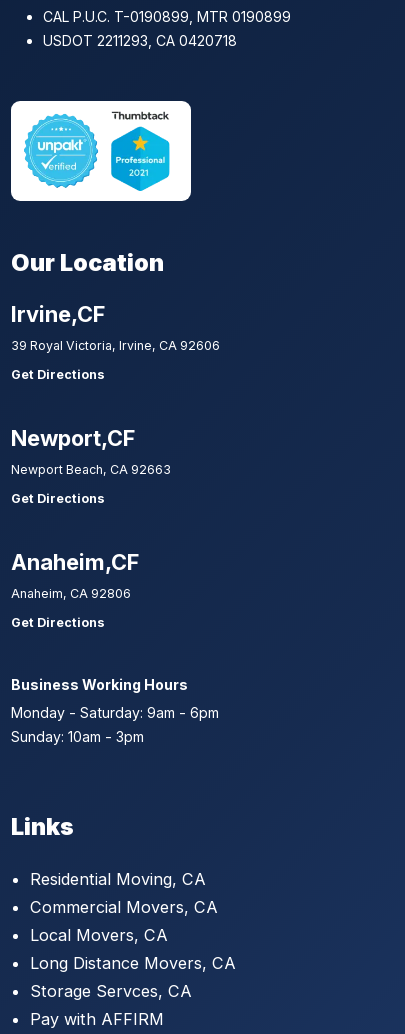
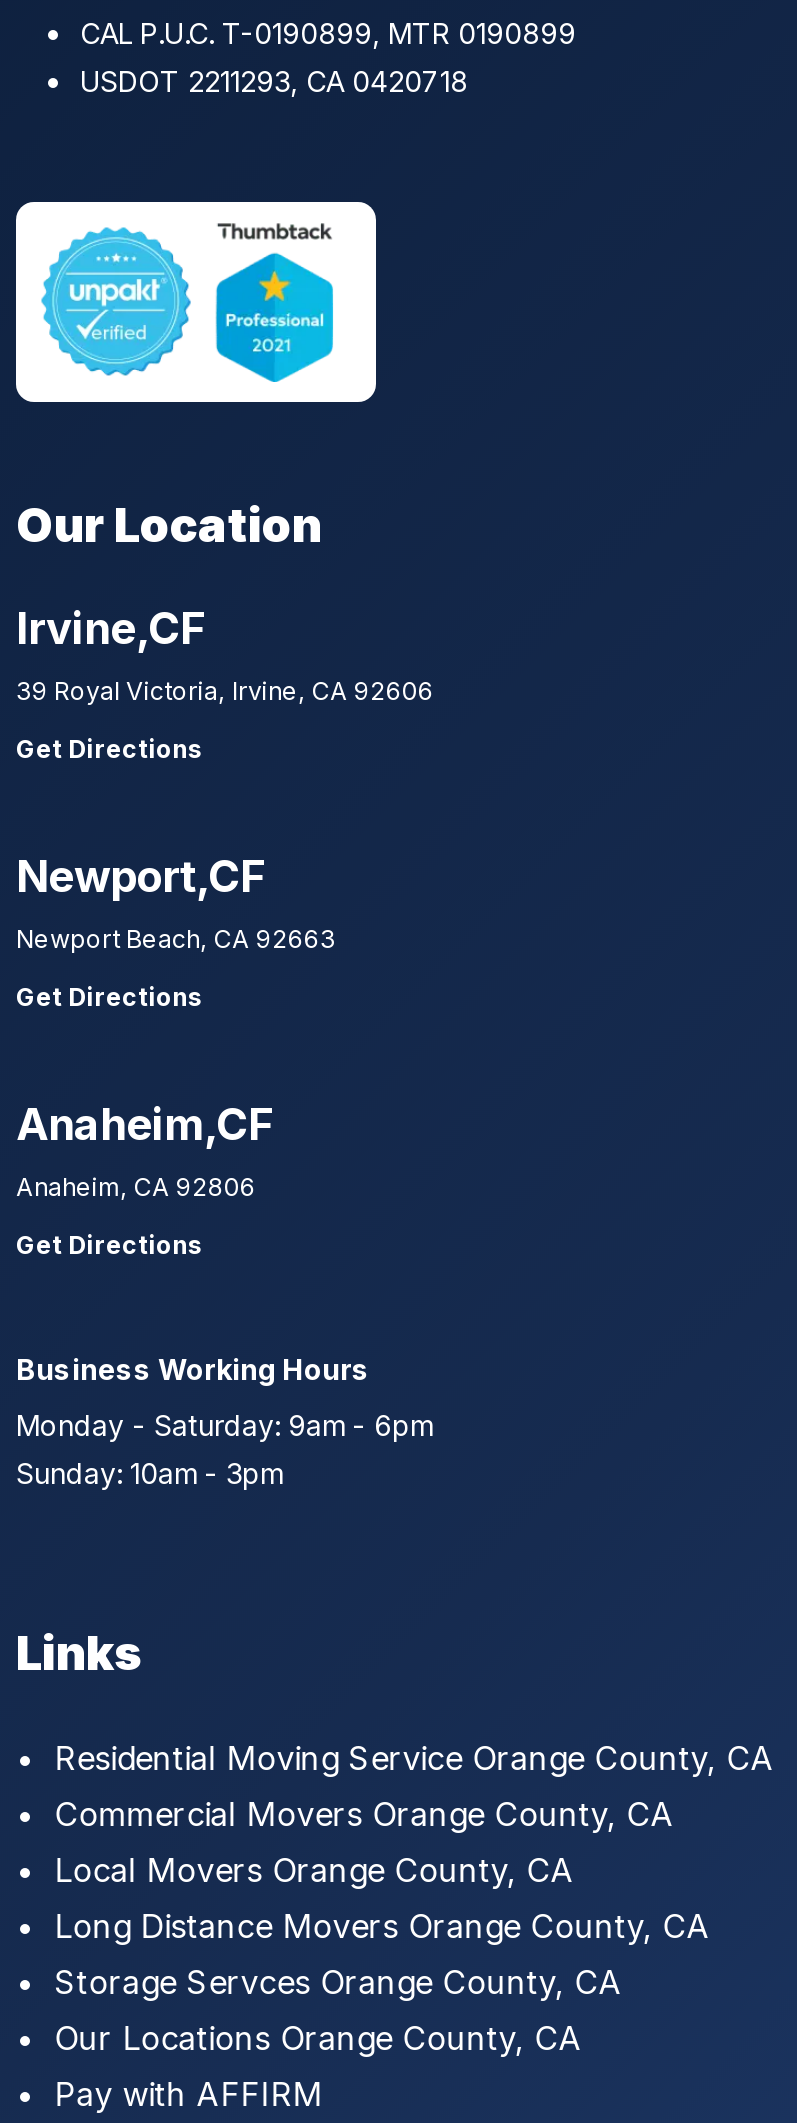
- Residential Moving, CA
- Commercial Movers, CA
- Local Movers, CA
- Long Distance Movers, CA
- Storage Servces, CA
+ Residential Moving Service Orange County, CA
+ Commercial Movers Orange County, CA
+ Local Movers Orange County, CA
+ Long Distance Movers Orange County, CA
+ Storage Servces Orange County, CA
+ Our Locations Orange County, CA
